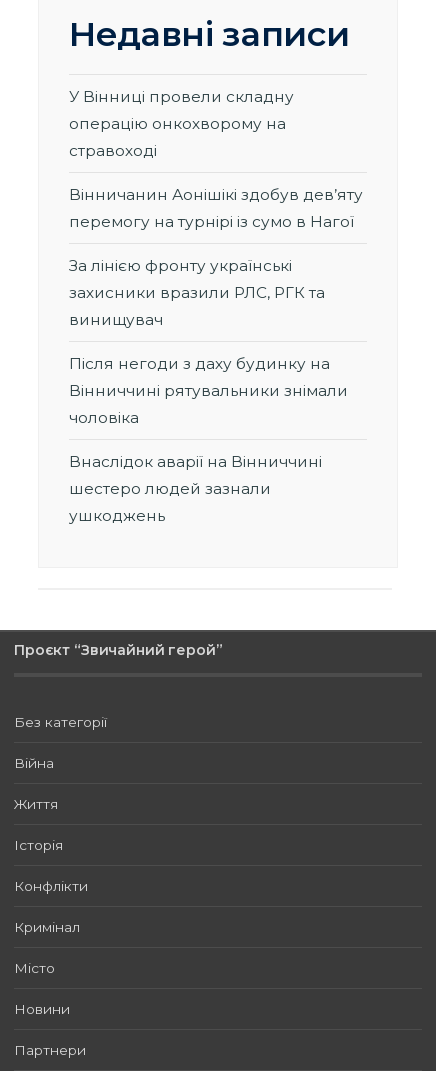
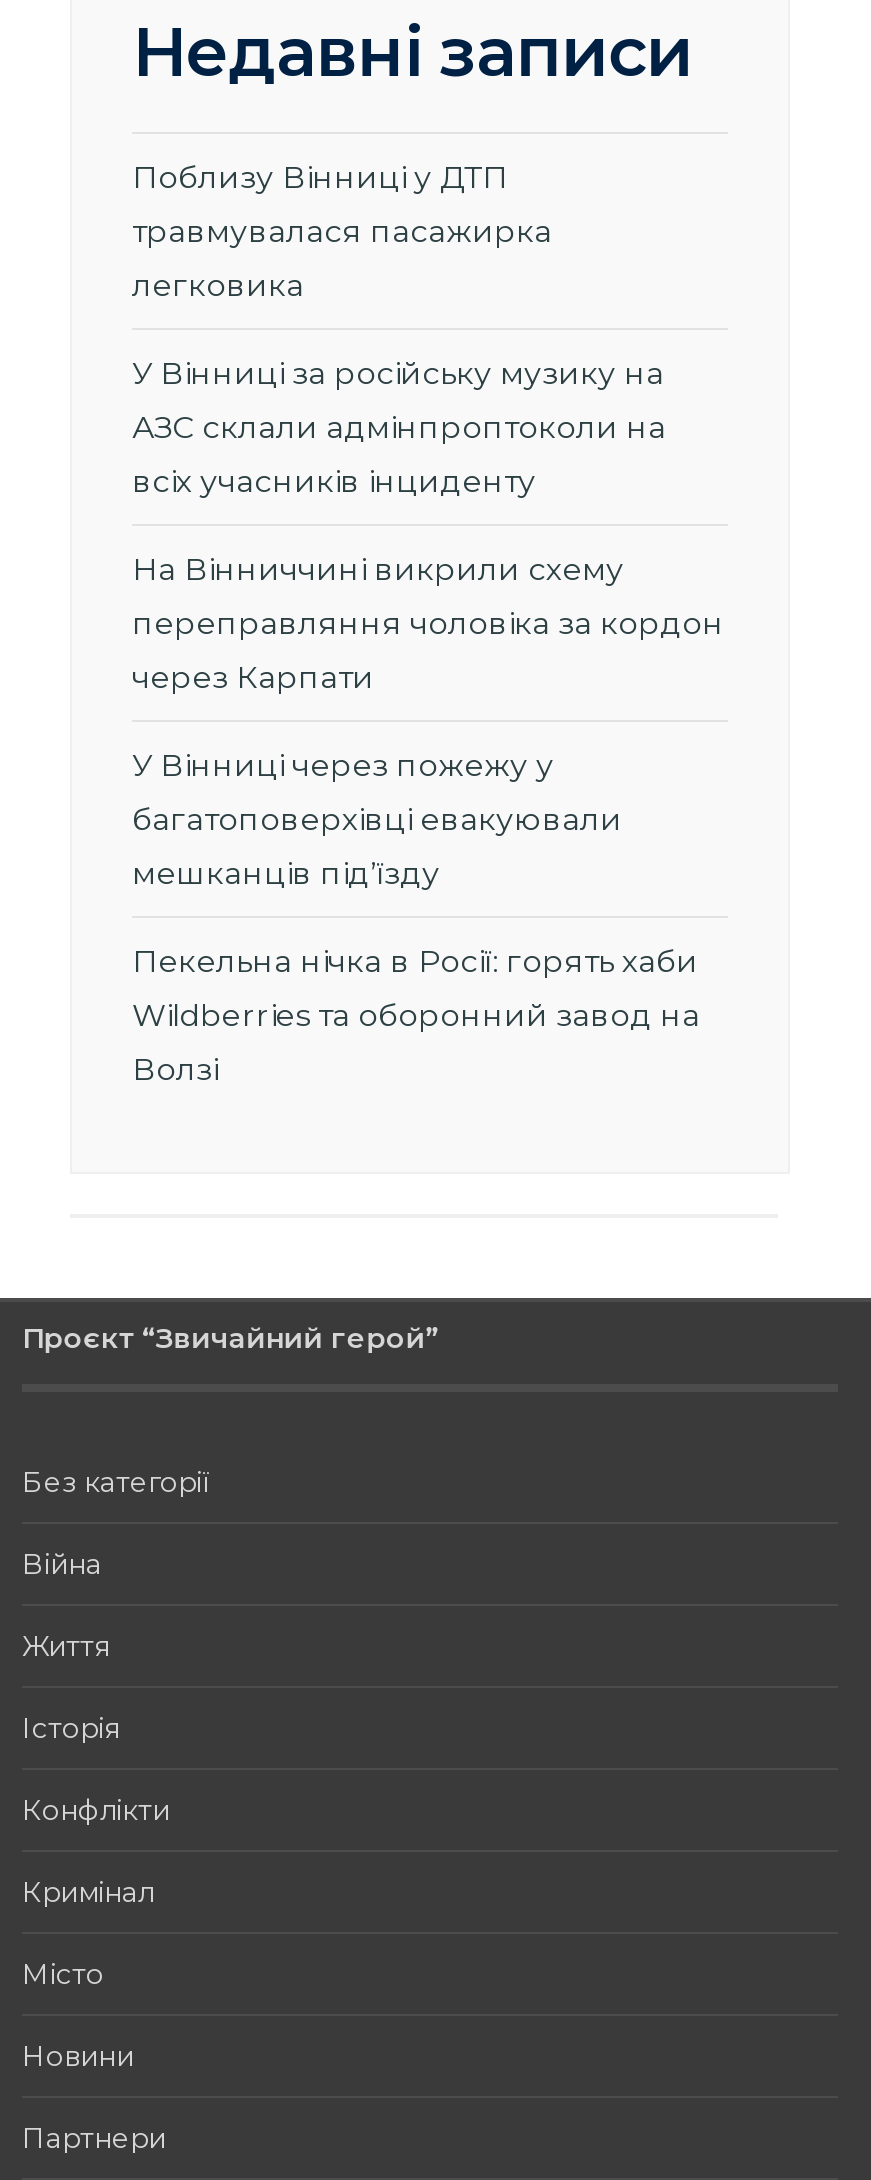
- У Вінниці провели складну
- операцію онкохворому на
- стравоході
+ Поблизу Вінниці у ДТП
+ травмувалася пасажирка
+ легковика

- Вінничанин Аонішікі здобув дев’яту
- перемогу на турнірі із сумо в Нагої
+ У Вінниці за російську музику на
+ АЗС склали адмінпроптоколи на
+ всіх учасників інциденту

- За лінією фронту українські
- захисники вразили РЛС, РГК та
- винищувач
+ На Вінниччині викрили схему
+ переправляння чоловіка за кордон
+ через Карпати

- Після негоди з даху будинку на
- Вінниччині рятувальники знімали
- чоловіка
+ У Вінниці через пожежу у
+ багатоповерхівці евакуювали
+ мешканців під’їзду

- Внаслідок аварії на Вінниччині
- шестеро людей зазнали
- ушкоджень
+ Пекельна нічка в Росії: горять хаби
+ Wildberries та оборонний завод на
+ Волзі
